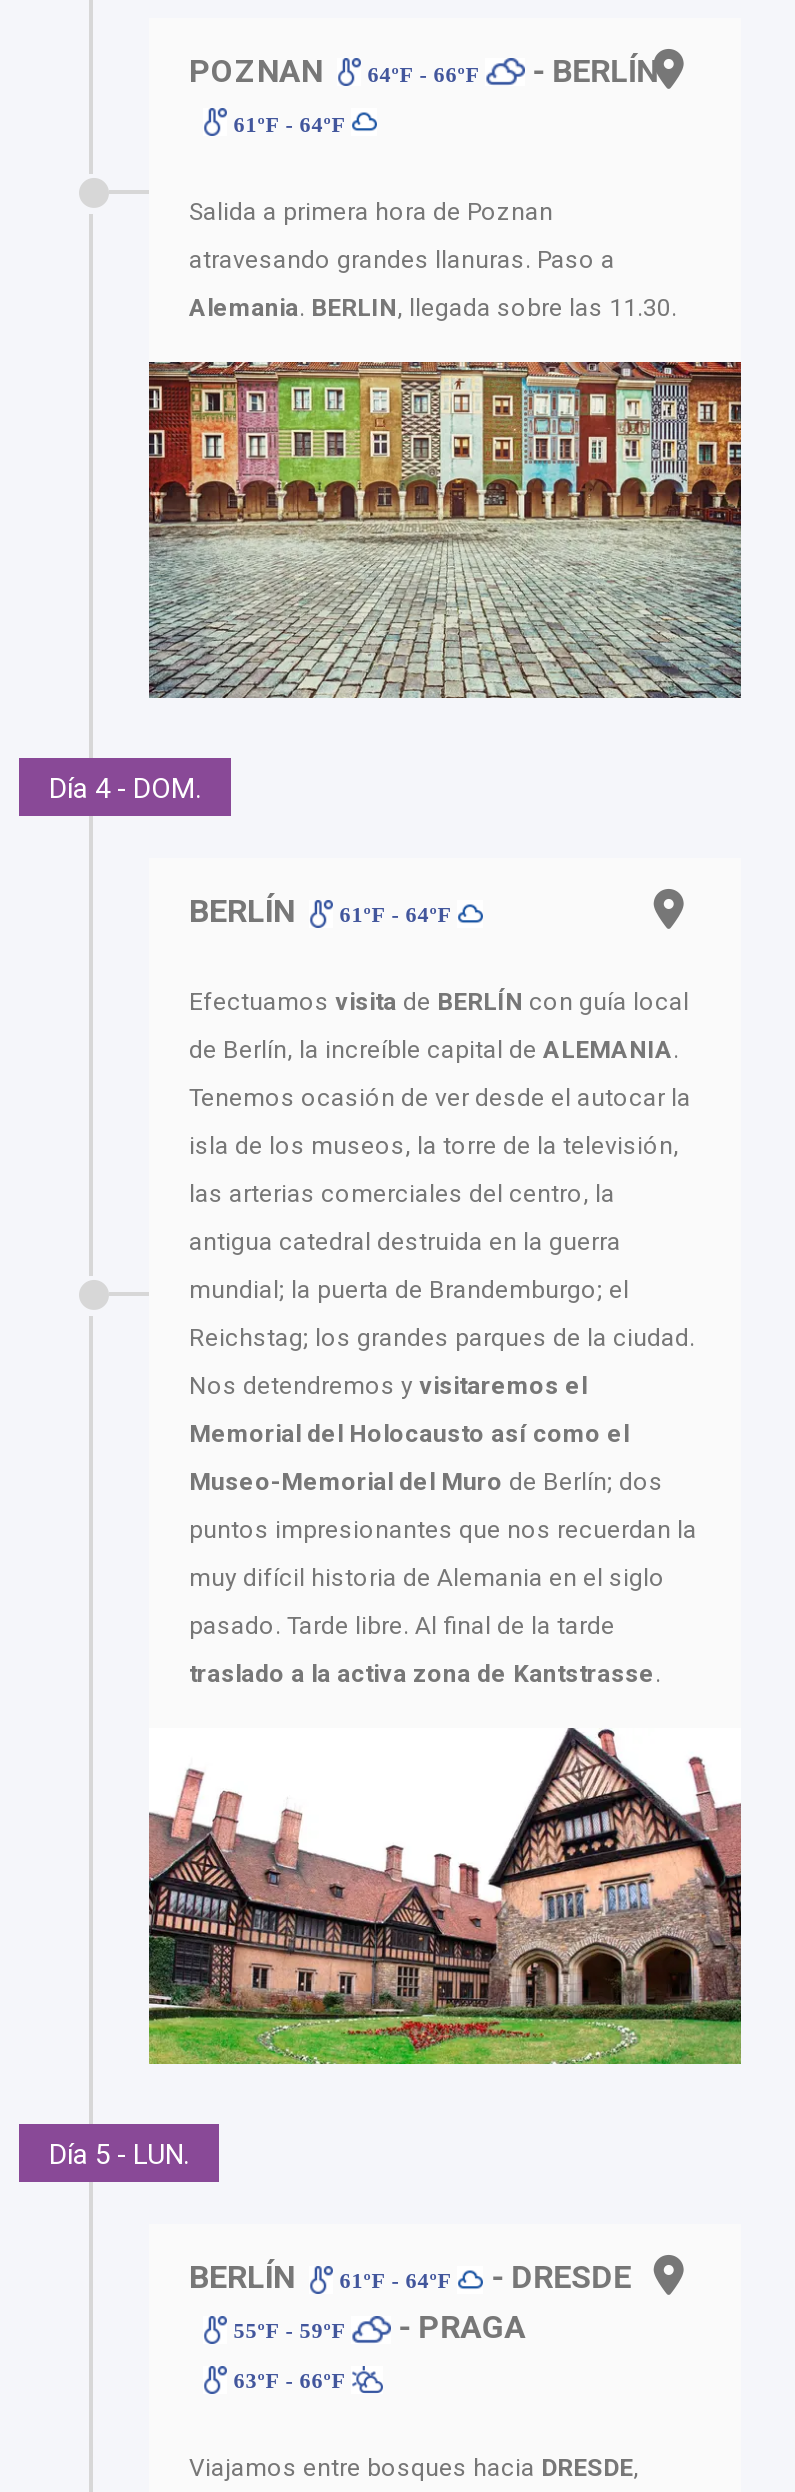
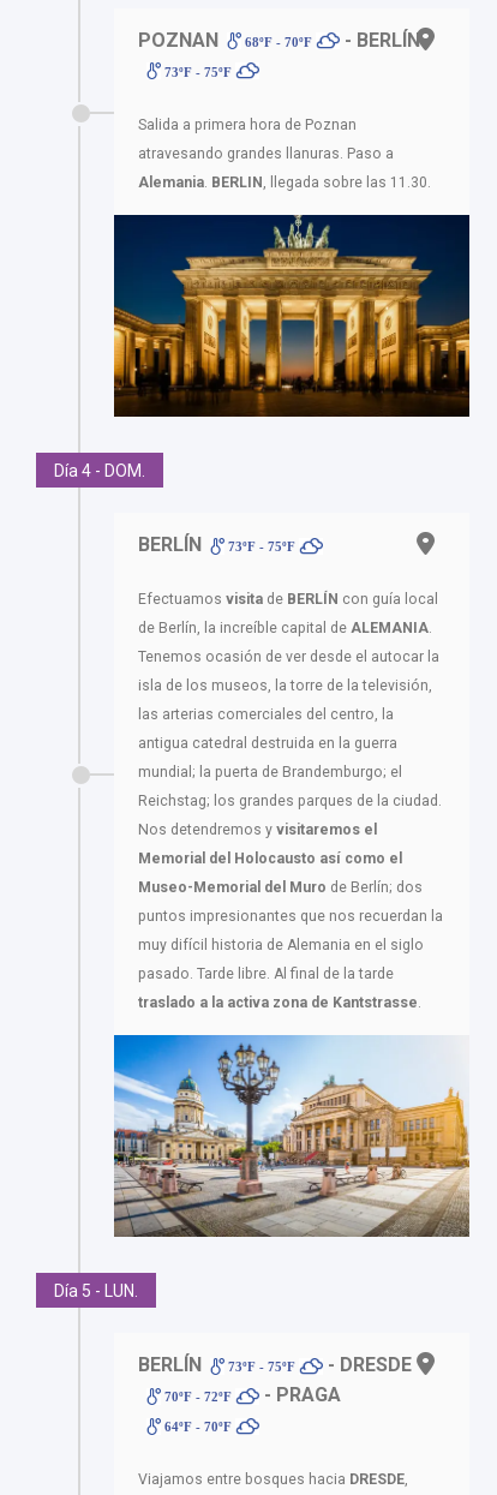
- POZNAN 64ºF - 66ºF - BERLÍN
+ POZNAN 68ºF - 70ºF - BERLÍN

- 61ºF - 64ºF
+ 73ºF - 75ºF

- [image]
+ [image]

- BERLÍN 61ºF - 64ºF
+ BERLÍN 73ºF - 75ºF

- [image]
+ [image]

- BERLÍN 61ºF - 64ºF - DRESDE
+ BERLÍN 73ºF - 75ºF - DRESDE

- 55ºF - 59ºF - PRAGA
+ 70ºF - 72ºF - PRAGA

- 63ºF - 66ºF
+ 64ºF - 70ºF
